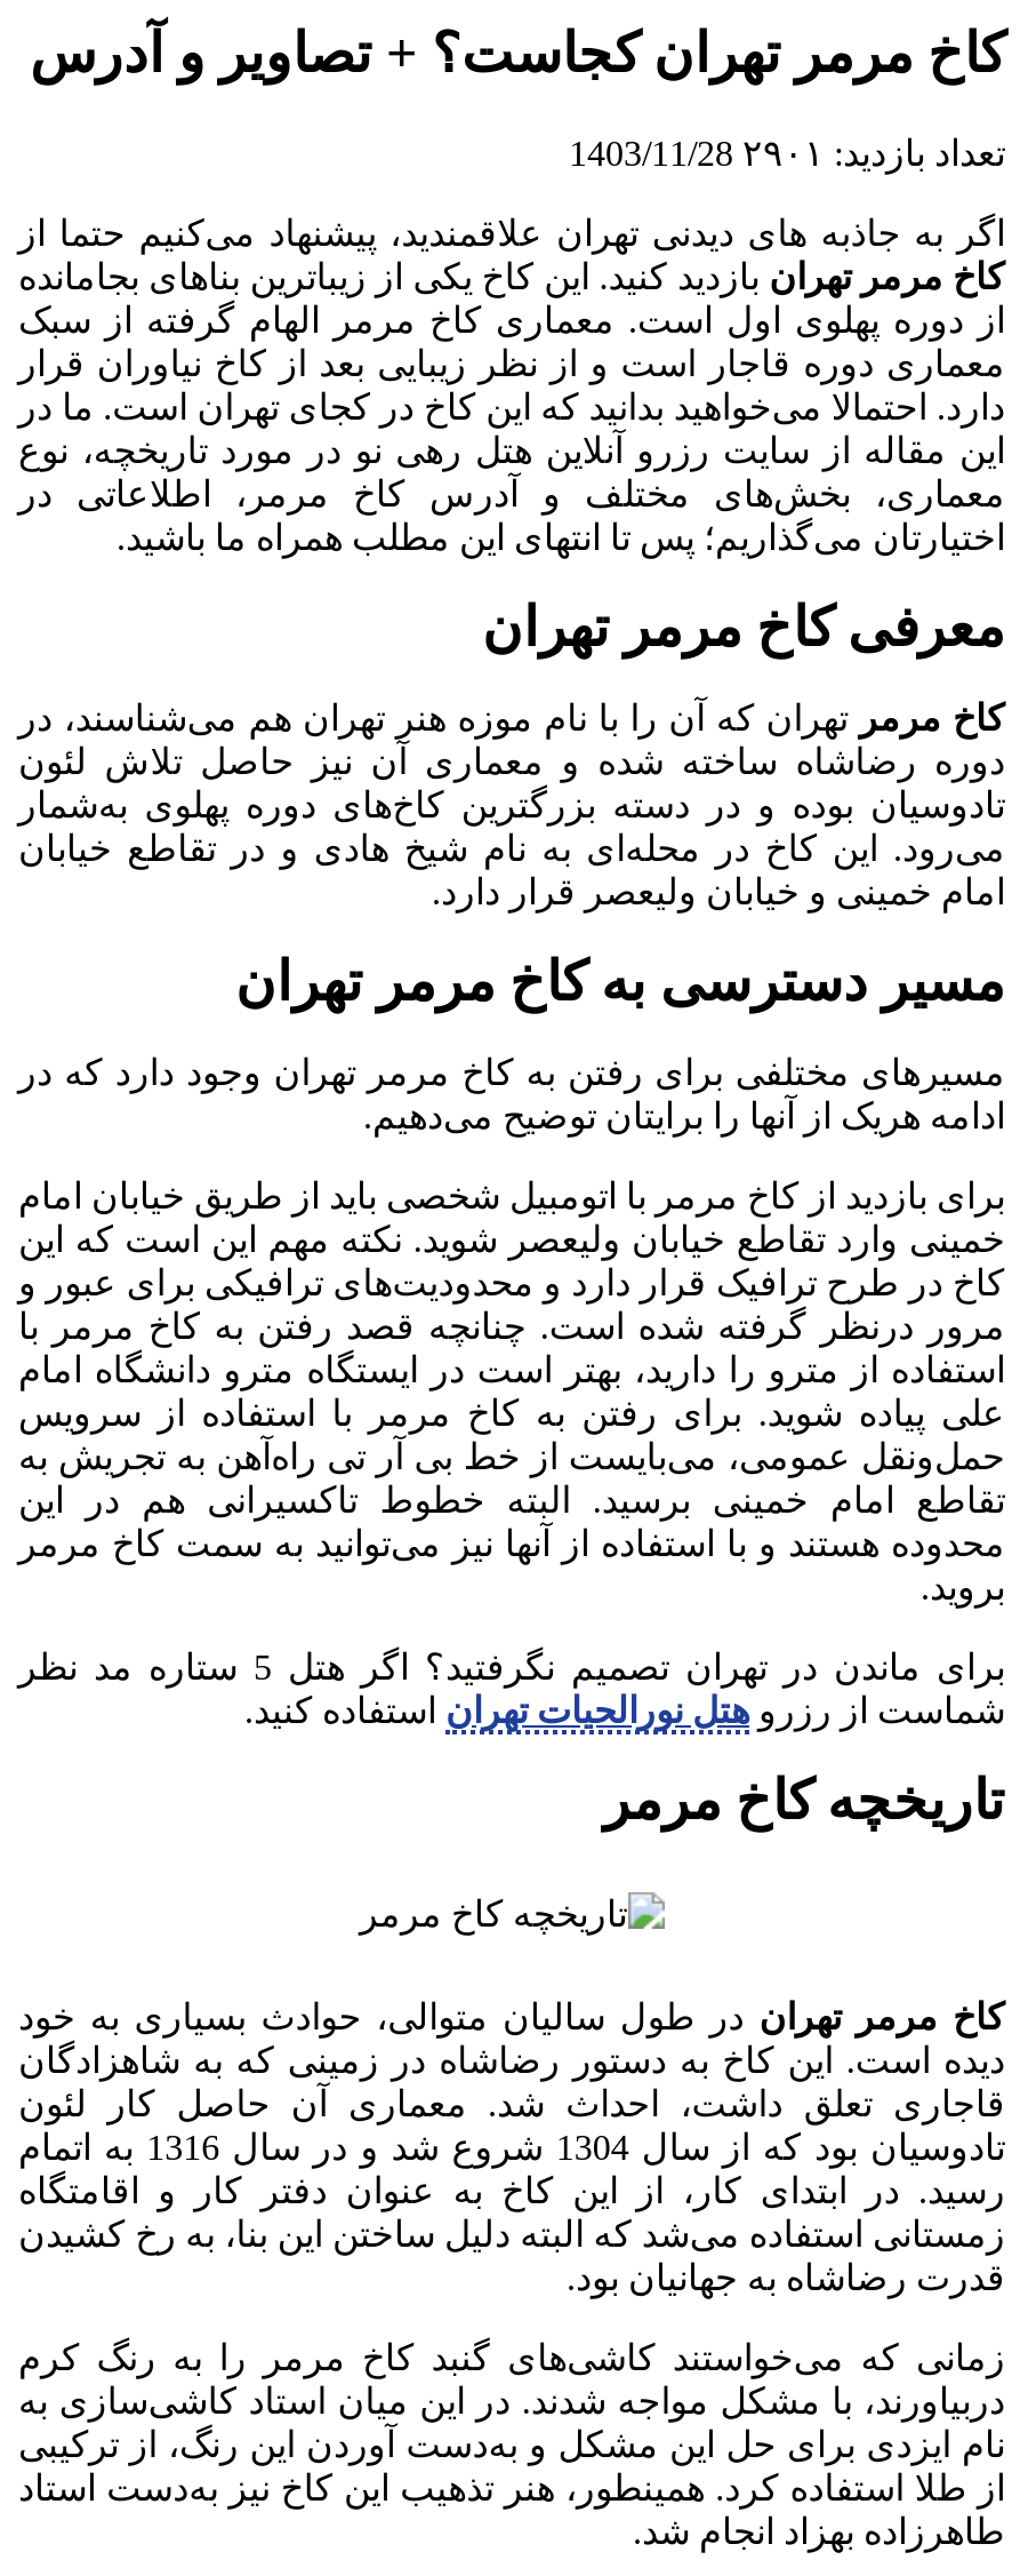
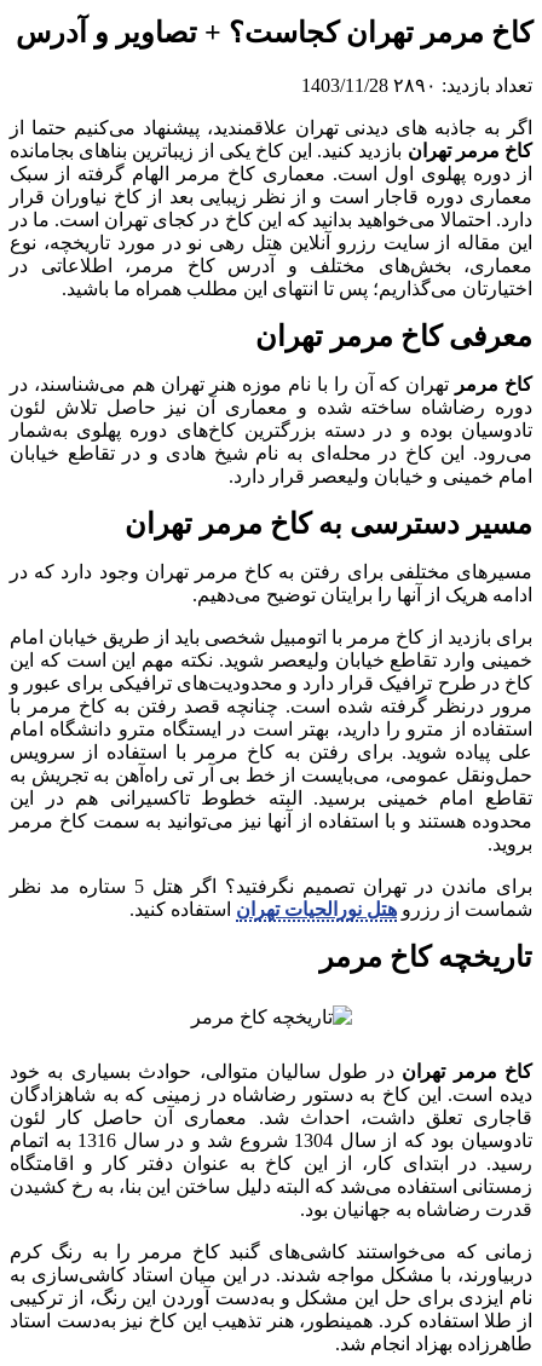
- تعداد بازدید: ۲۹۰۱ 1403/11/28
+ تعداد بازدید: ۲۸۹۰ 1403/11/28
